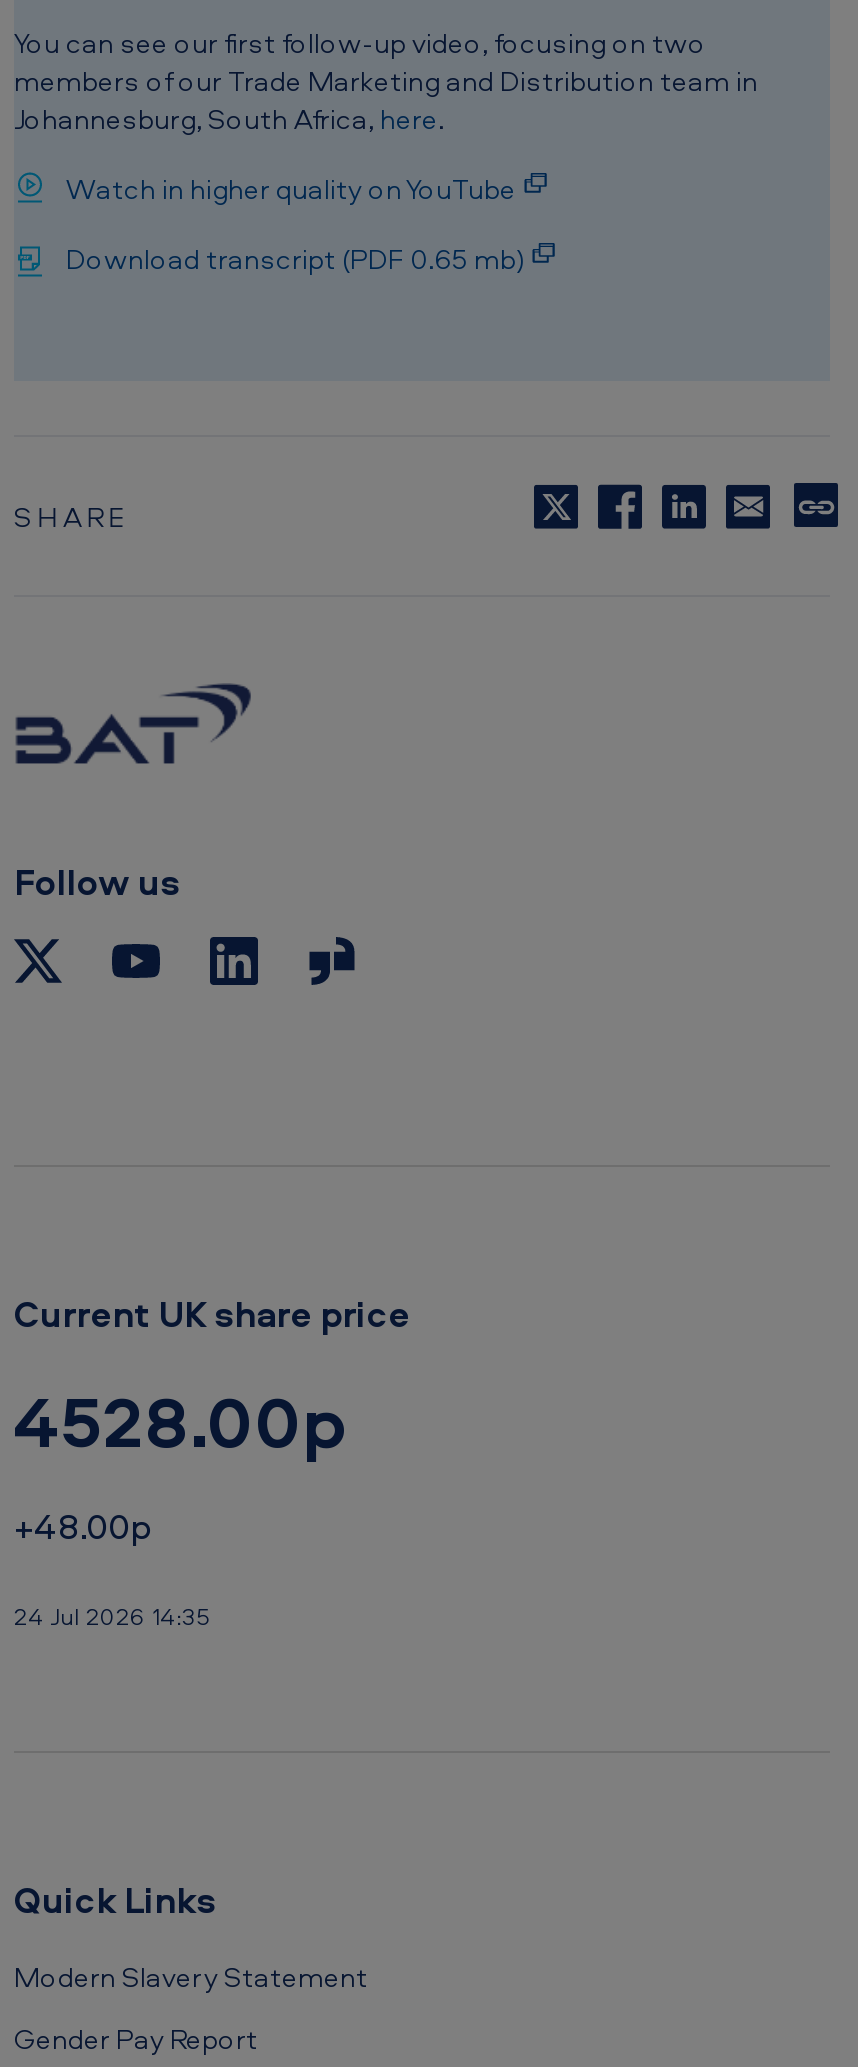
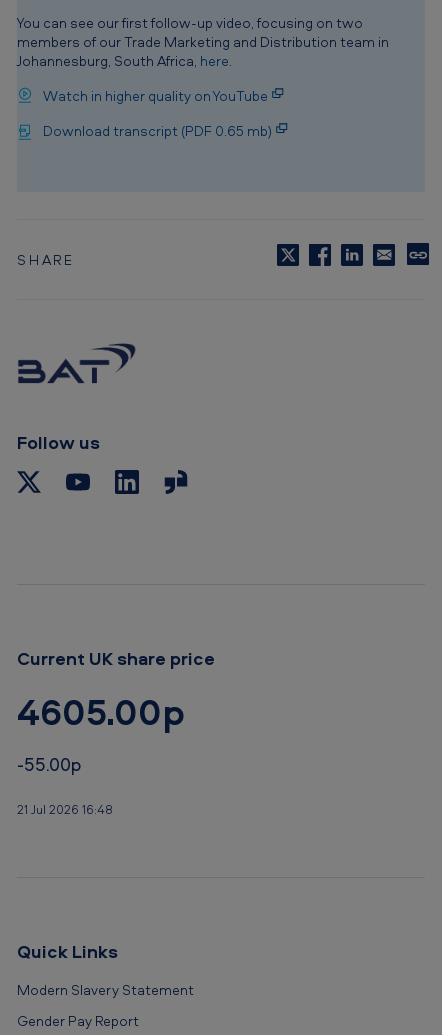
- 4528.00p
- +48.00p
+ 4605.00p
+ -55.00p

- 24 Jul 2026 14:35
+ 21 Jul 2026 16:48
